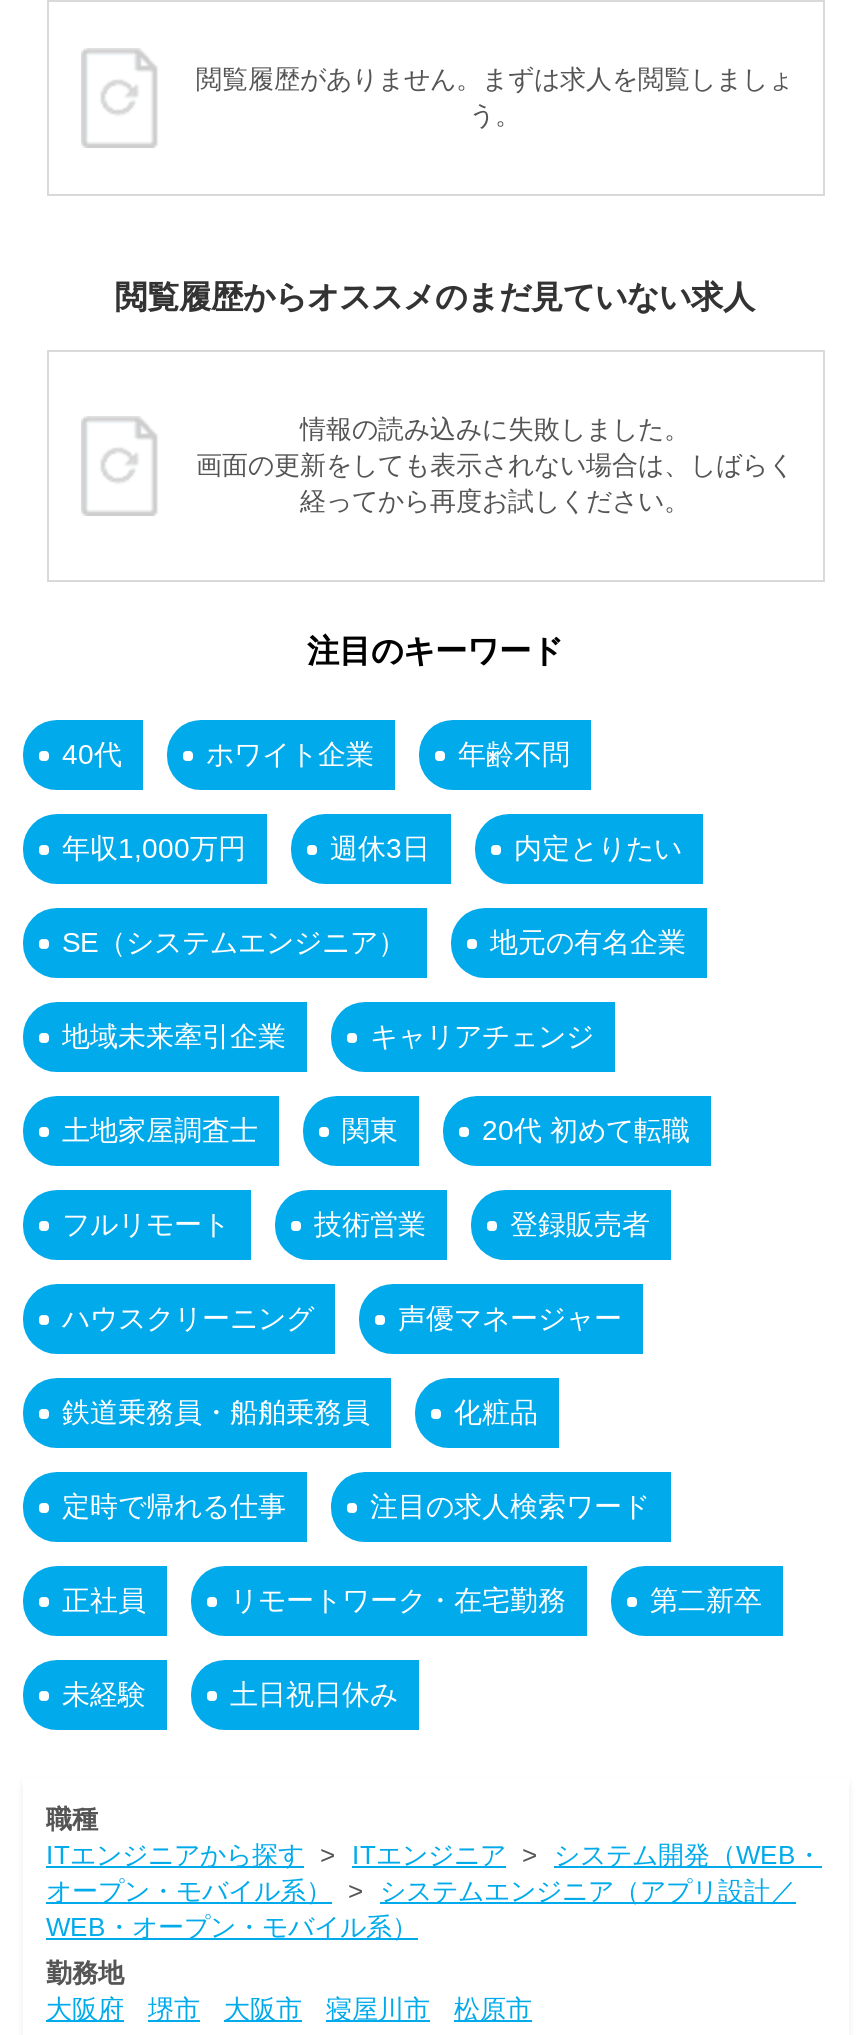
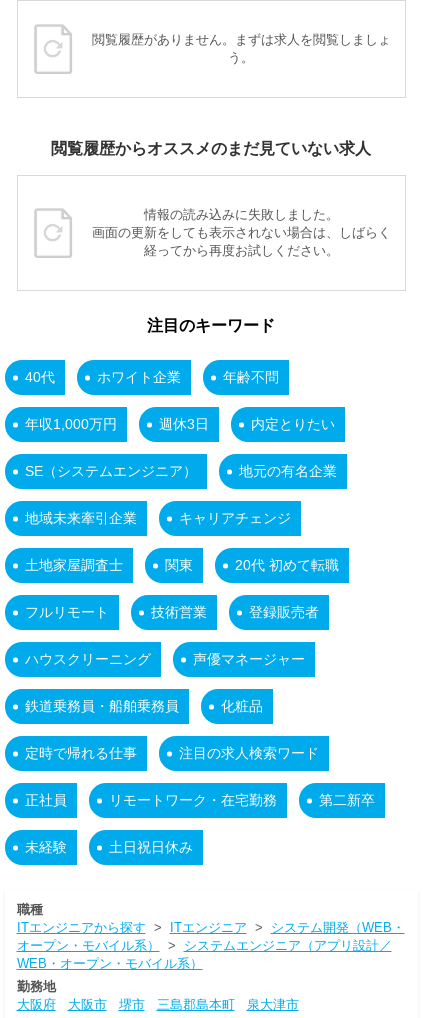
- 堺市

- 寝屋川市
- 松原市
+ 堺市
+ 三島郡島本町
+ 泉大津市
